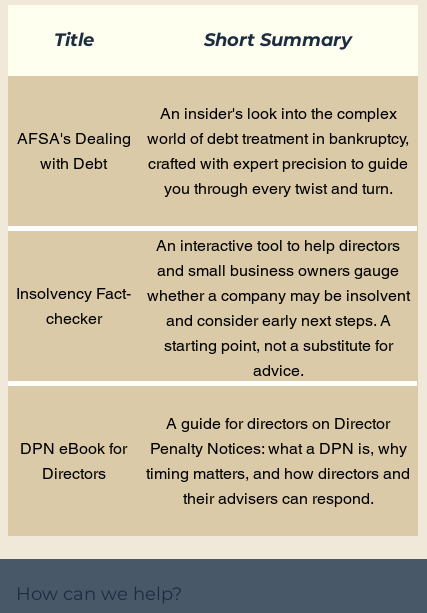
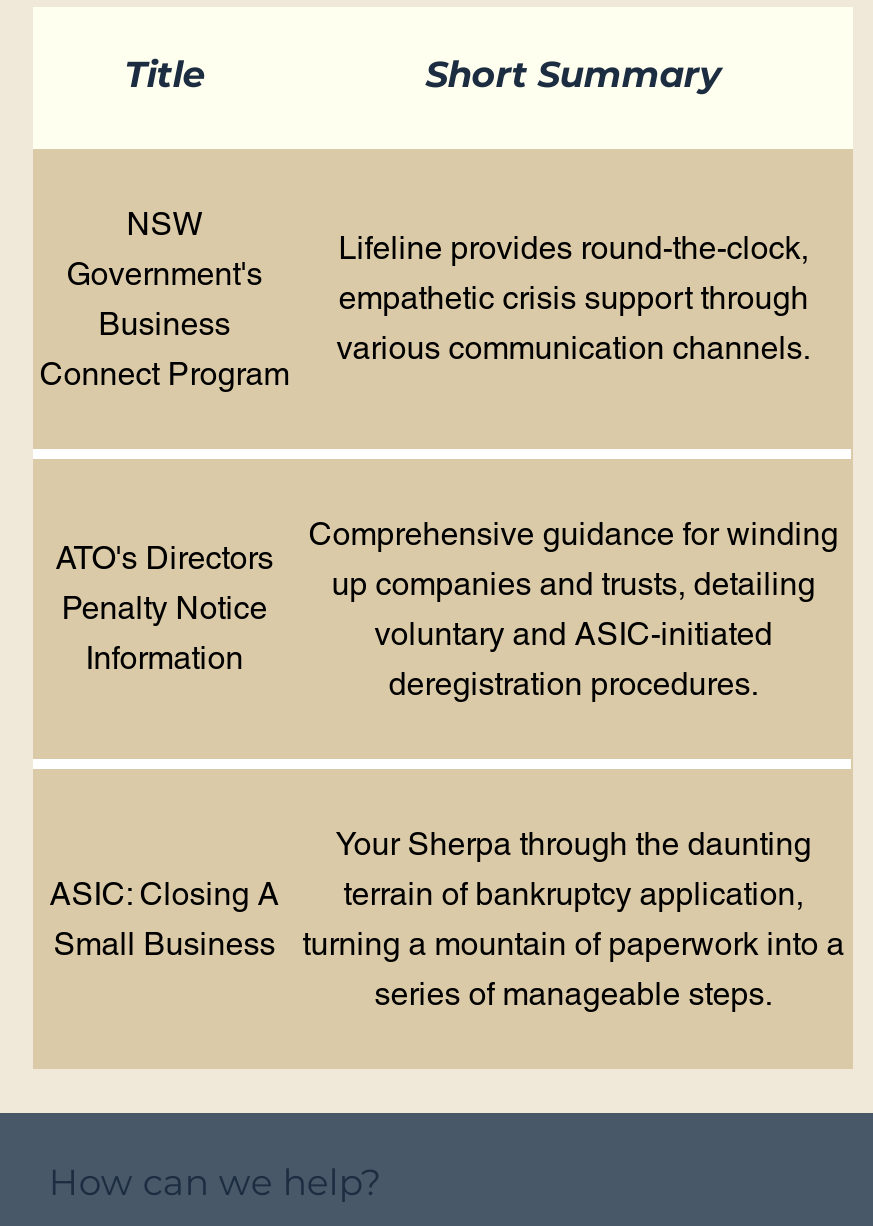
- An insider's look into the complex
- world of debt treatment in bankruptcy,
- crafted with expert precision to guide
- you through every twist and turn.
+ Lifeline provides round-the-clock,
+ empathetic crisis support through
+ various communication channels.

- AFSA's Dealing
- with Debt
+ NSW
+ Government's
+ Business
+ Connect Program

- An interactive tool to help directors
- and small business owners gauge
- whether a company may be insolvent
- and consider early next steps. A
- starting point, not a substitute for
- advice.
+ Comprehensive guidance for winding
+ up companies and trusts, detailing
+ voluntary and ASIC-initiated
+ deregistration procedures.

- Insolvency Fact-
- checker
+ ATO's Directors
+ Penalty Notice
+ Information

- A guide for directors on Director
- Penalty Notices: what a DPN is, why
- timing matters, and how directors and
- their advisers can respond.
+ Your Sherpa through the daunting
+ terrain of bankruptcy application,
+ turning a mountain of paperwork into a
+ series of manageable steps.

- DPN eBook for
- Directors
+ ASIC: Closing A
+ Small Business
